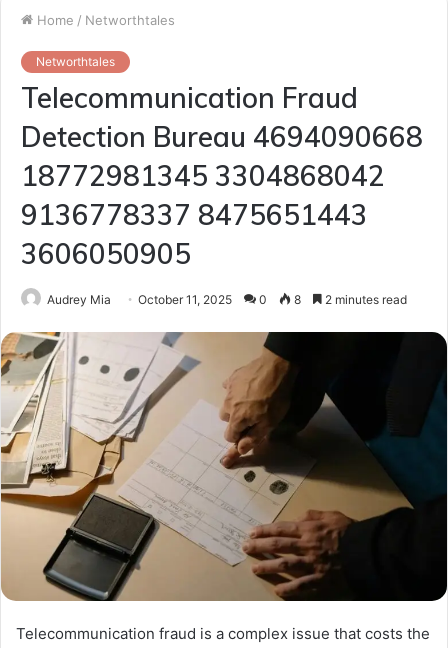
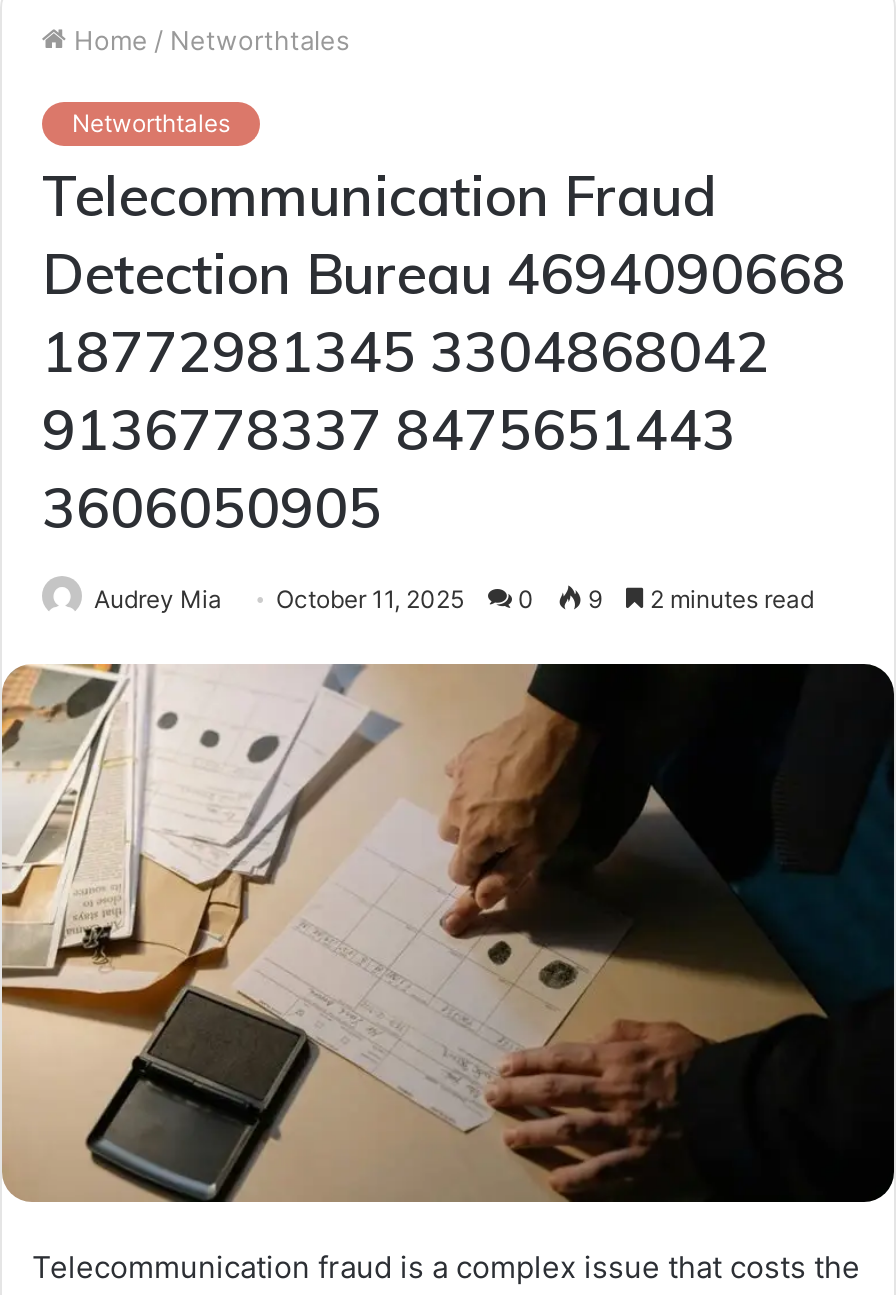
- Audrey Mia October 11, 2025 0 8 2 minutes read
+ Audrey Mia October 11, 2025 0 9 2 minutes read
